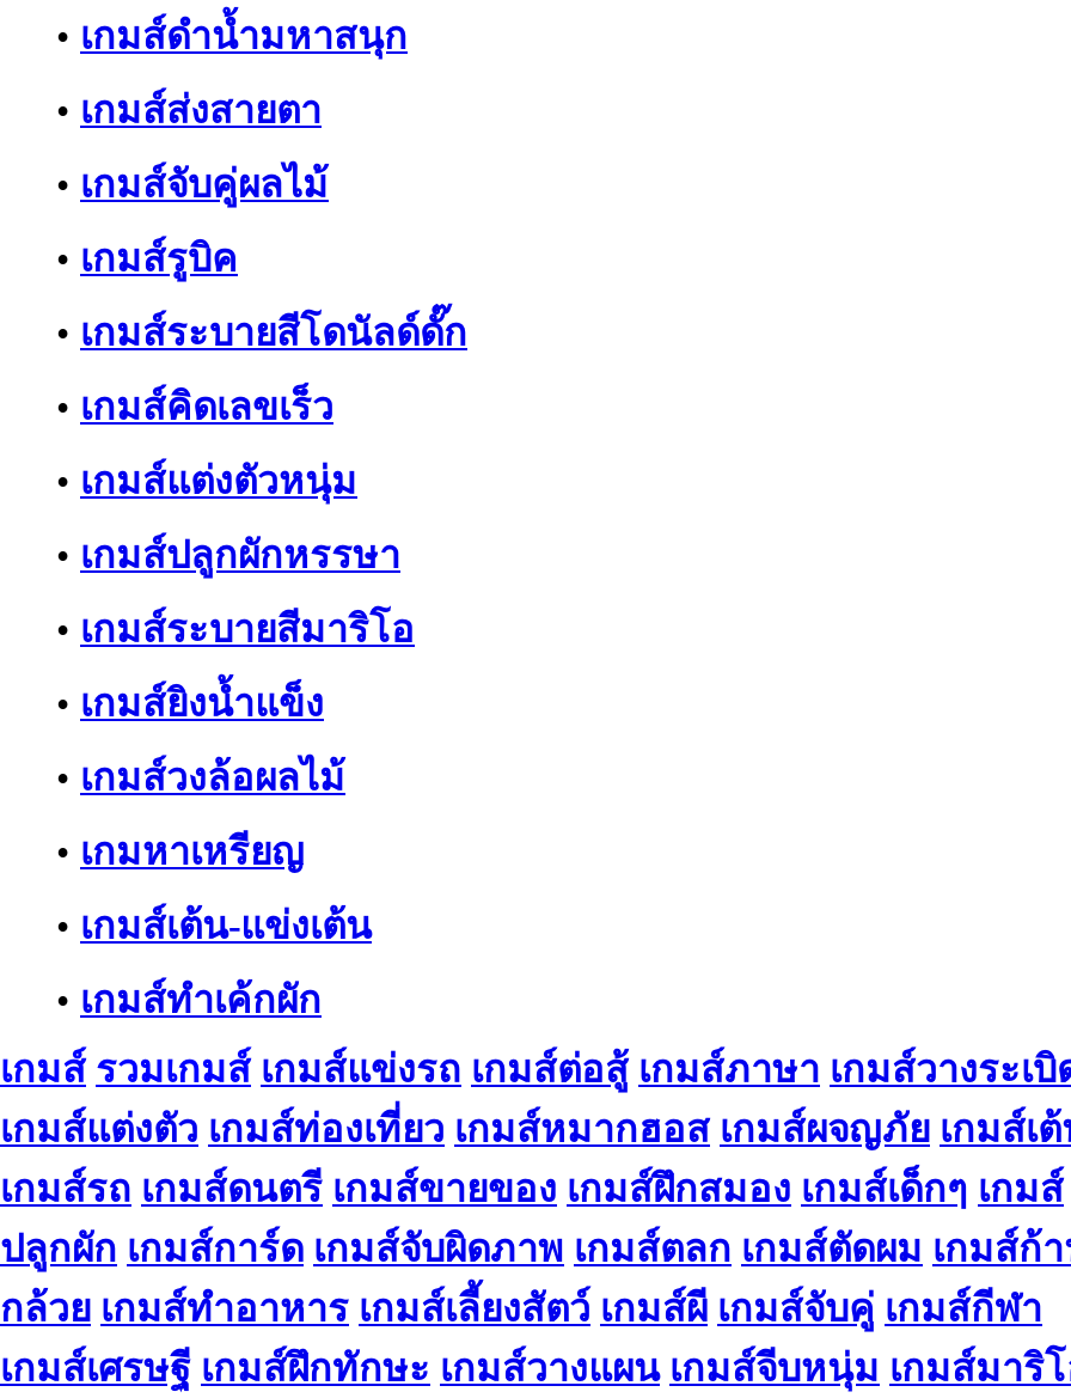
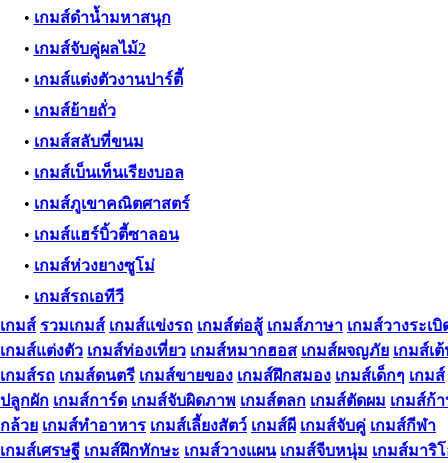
- •เกมส์ส่งสายตา
- •เกมส์จับคู่ผลไม้
- •เกมส์รูบิค
- •เกมส์ระบายสีโดนัลด์ดั๊ก
- •เกมส์คิดเลขเร็ว
- •เกมส์แต่งตัวหนุ่ม
- •เกมส์ปลูกผักหรรษา
- •เกมส์ระบายสีมาริโอ
- •เกมส์ยิงน้ำแข็ง
- •เกมส์วงล้อผลไม้
- •เกมหาเหรียญ
- •เกมส์เต้น-แข่งเต้น
- •เกมส์ทำเค้กผัก
+ •เกมส์จับคู่ผลไม้2
+ •เกมส์แต่งตัวงานปาร์ตี้
+ •เกมส์ย้ายถั่ว
+ •เกมส์สลับที่ขนม
+ •เกมส์เบ็นเท็นเรียงบอล
+ •เกมส์ภูเขาคณิตศาสตร์
+ •เกมส์แฮร์บิ้วตี้ซาลอน
+ •เกมส์ห่วงยางซูโม่
+ •เกมส์รถเอทีวี
